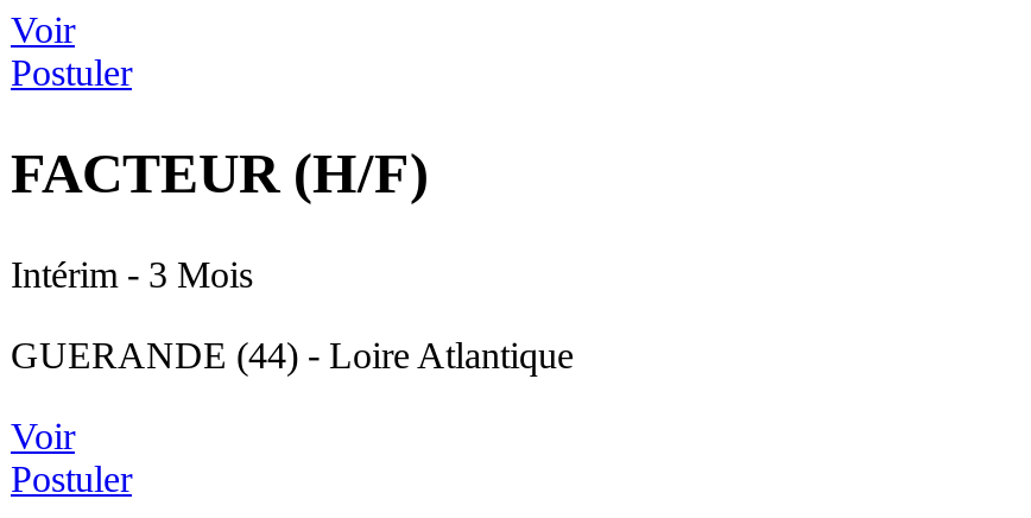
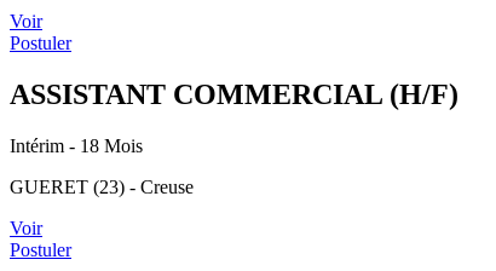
- FACTEUR (H/F)
+ ASSISTANT COMMERCIAL (H/F)

- Intérim - 3 Mois
+ Intérim - 18 Mois

- GUERANDE (44) - Loire Atlantique
+ GUERET (23) - Creuse
